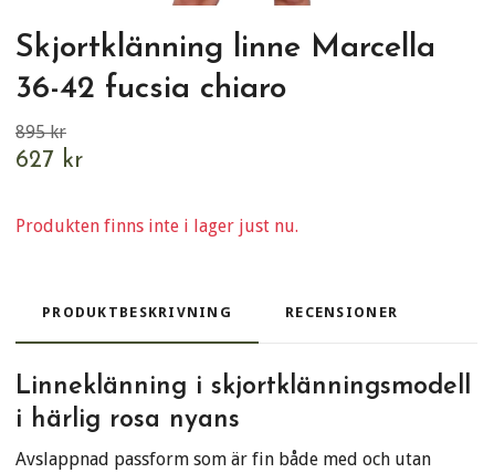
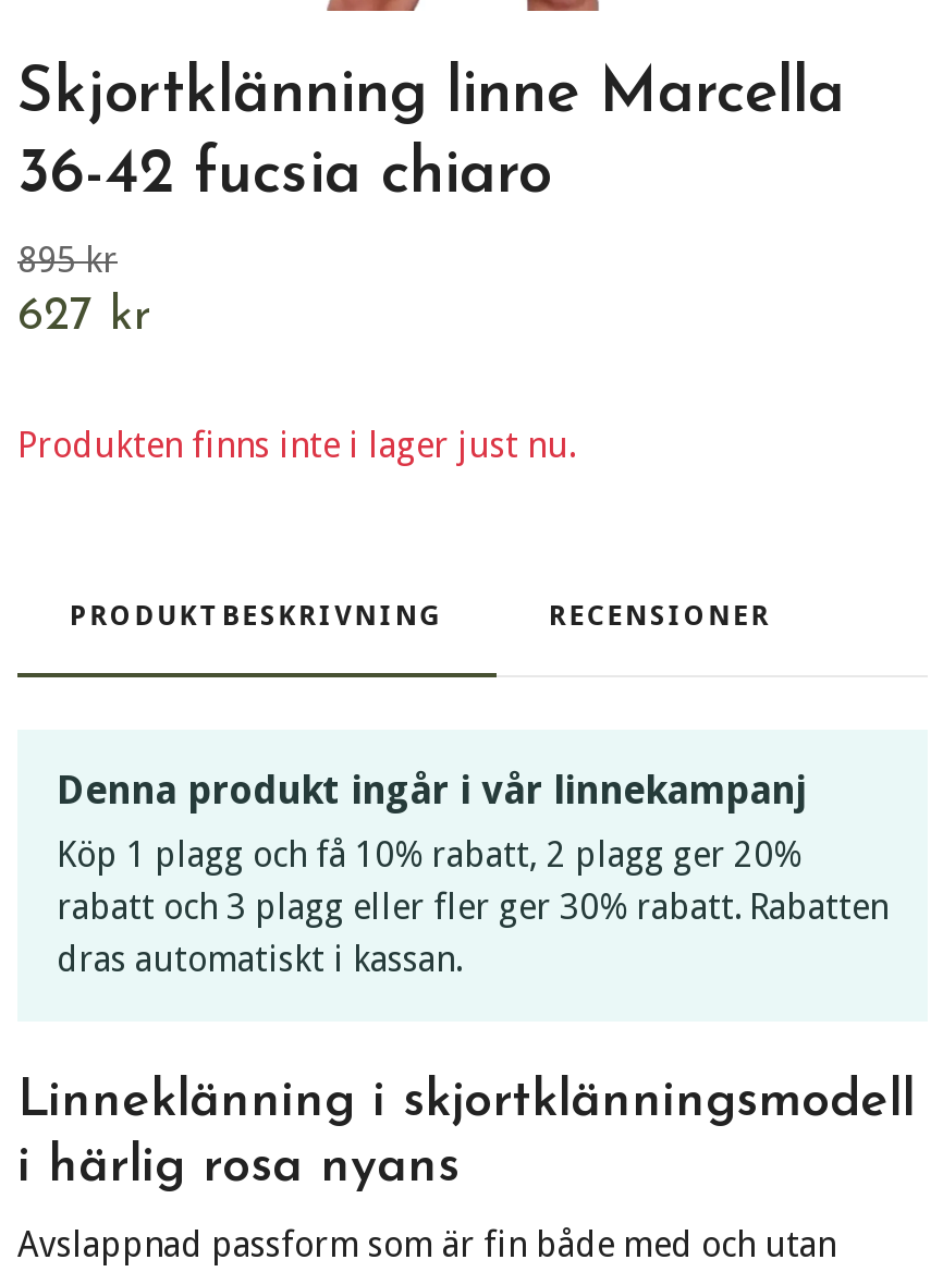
+ Denna produkt ingår i vår linnekampanj
+ Köp 1 plagg och få 10% rabatt, 2 plagg ger 20%
+ rabatt och 3 plagg eller fler ger 30% rabatt. Rabatten
+ dras automatiskt i kassan.
